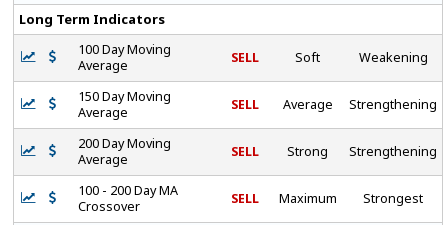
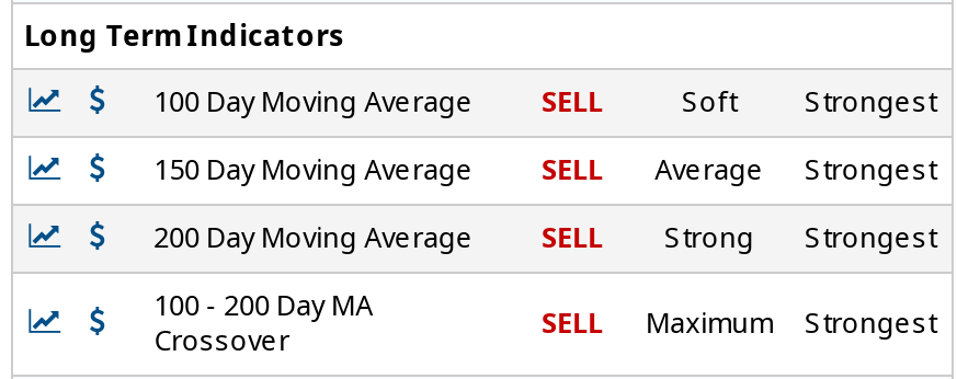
- Weakening
+ Strongest

- Strengthening
+ Strongest

- Strengthening
+ Strongest
